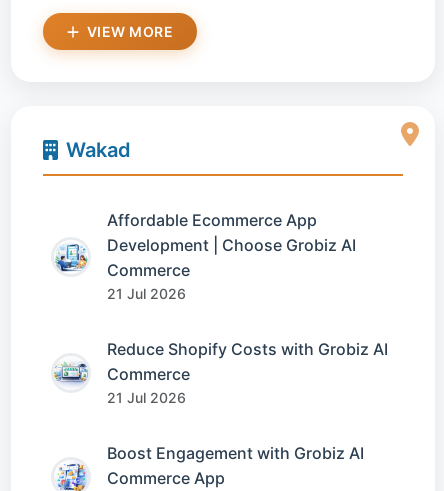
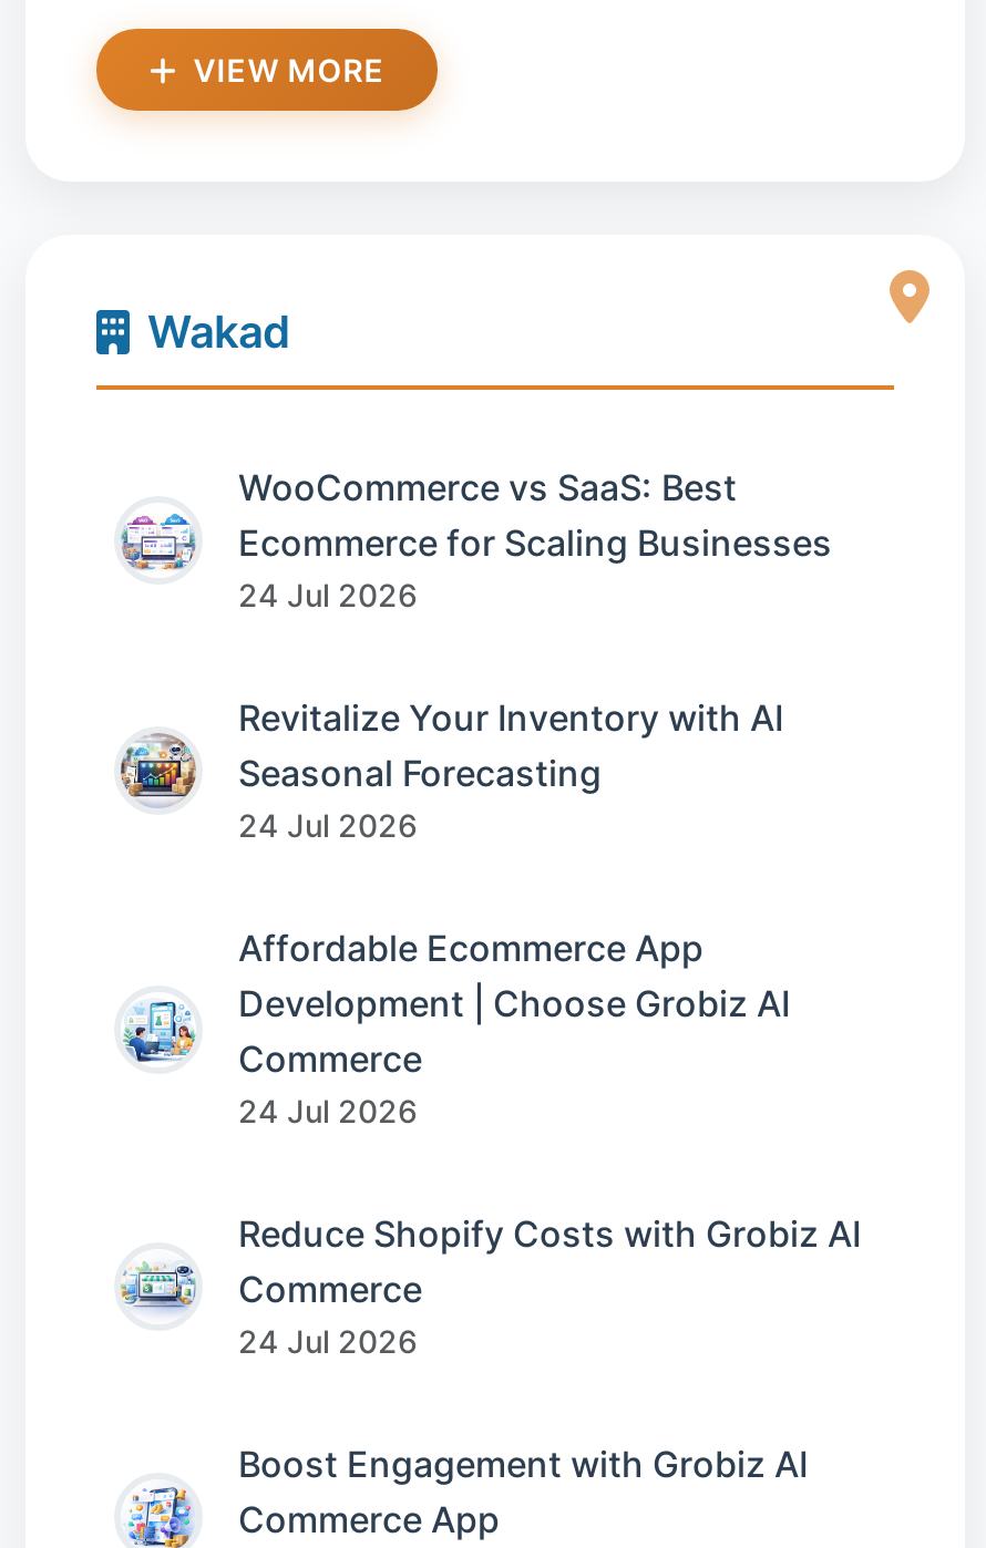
+ [image]
+ WooCommerce vs SaaS: Best
+ Ecommerce for Scaling Businesses
+ 24 Jul 2026
+ Revitalize Your Inventory with AI
+ Seasonal Forecasting
+ 24 Jul 2026

+ [image]

- 21 Jul 2026
+ 24 Jul 2026

- 21 Jul 2026
+ 24 Jul 2026
